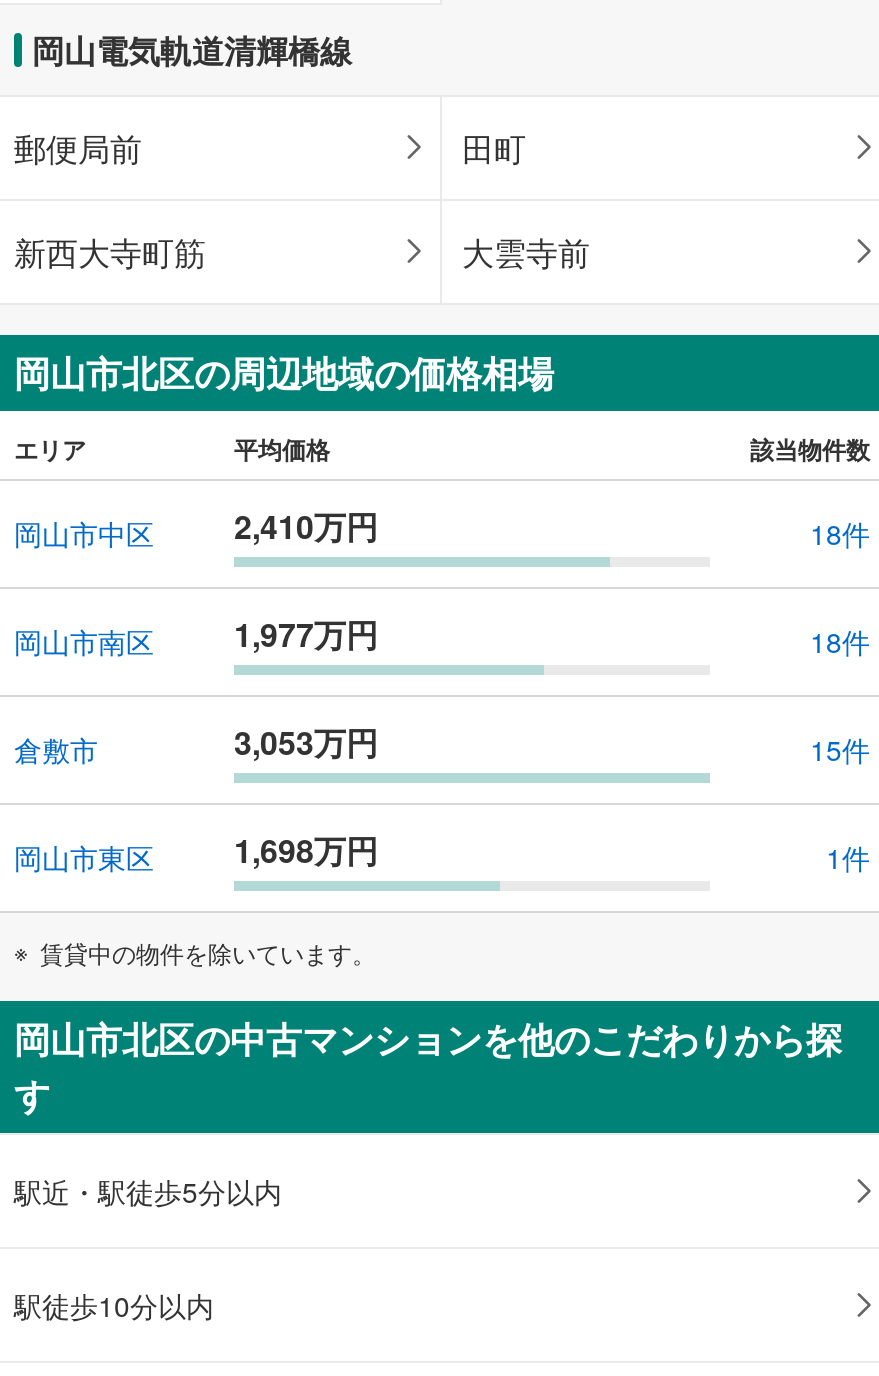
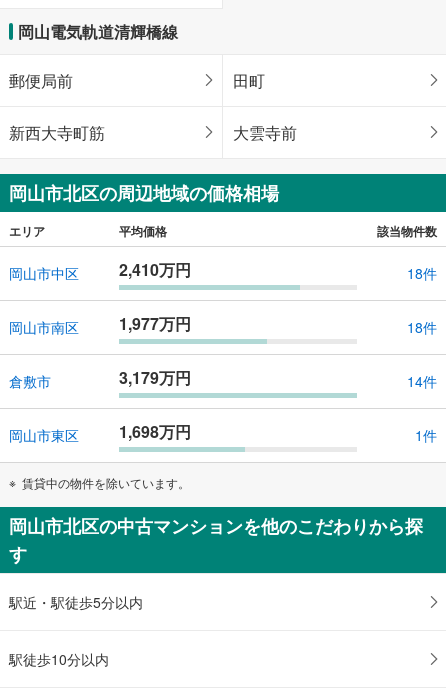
- 3,053万円
+ 3,179万円

- 15件
+ 14件
